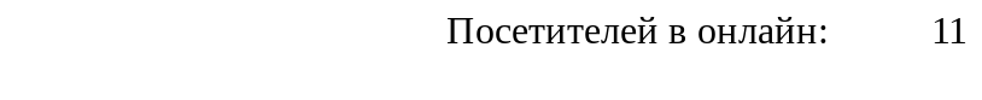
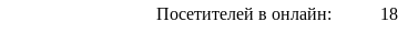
- 11
+ 18
